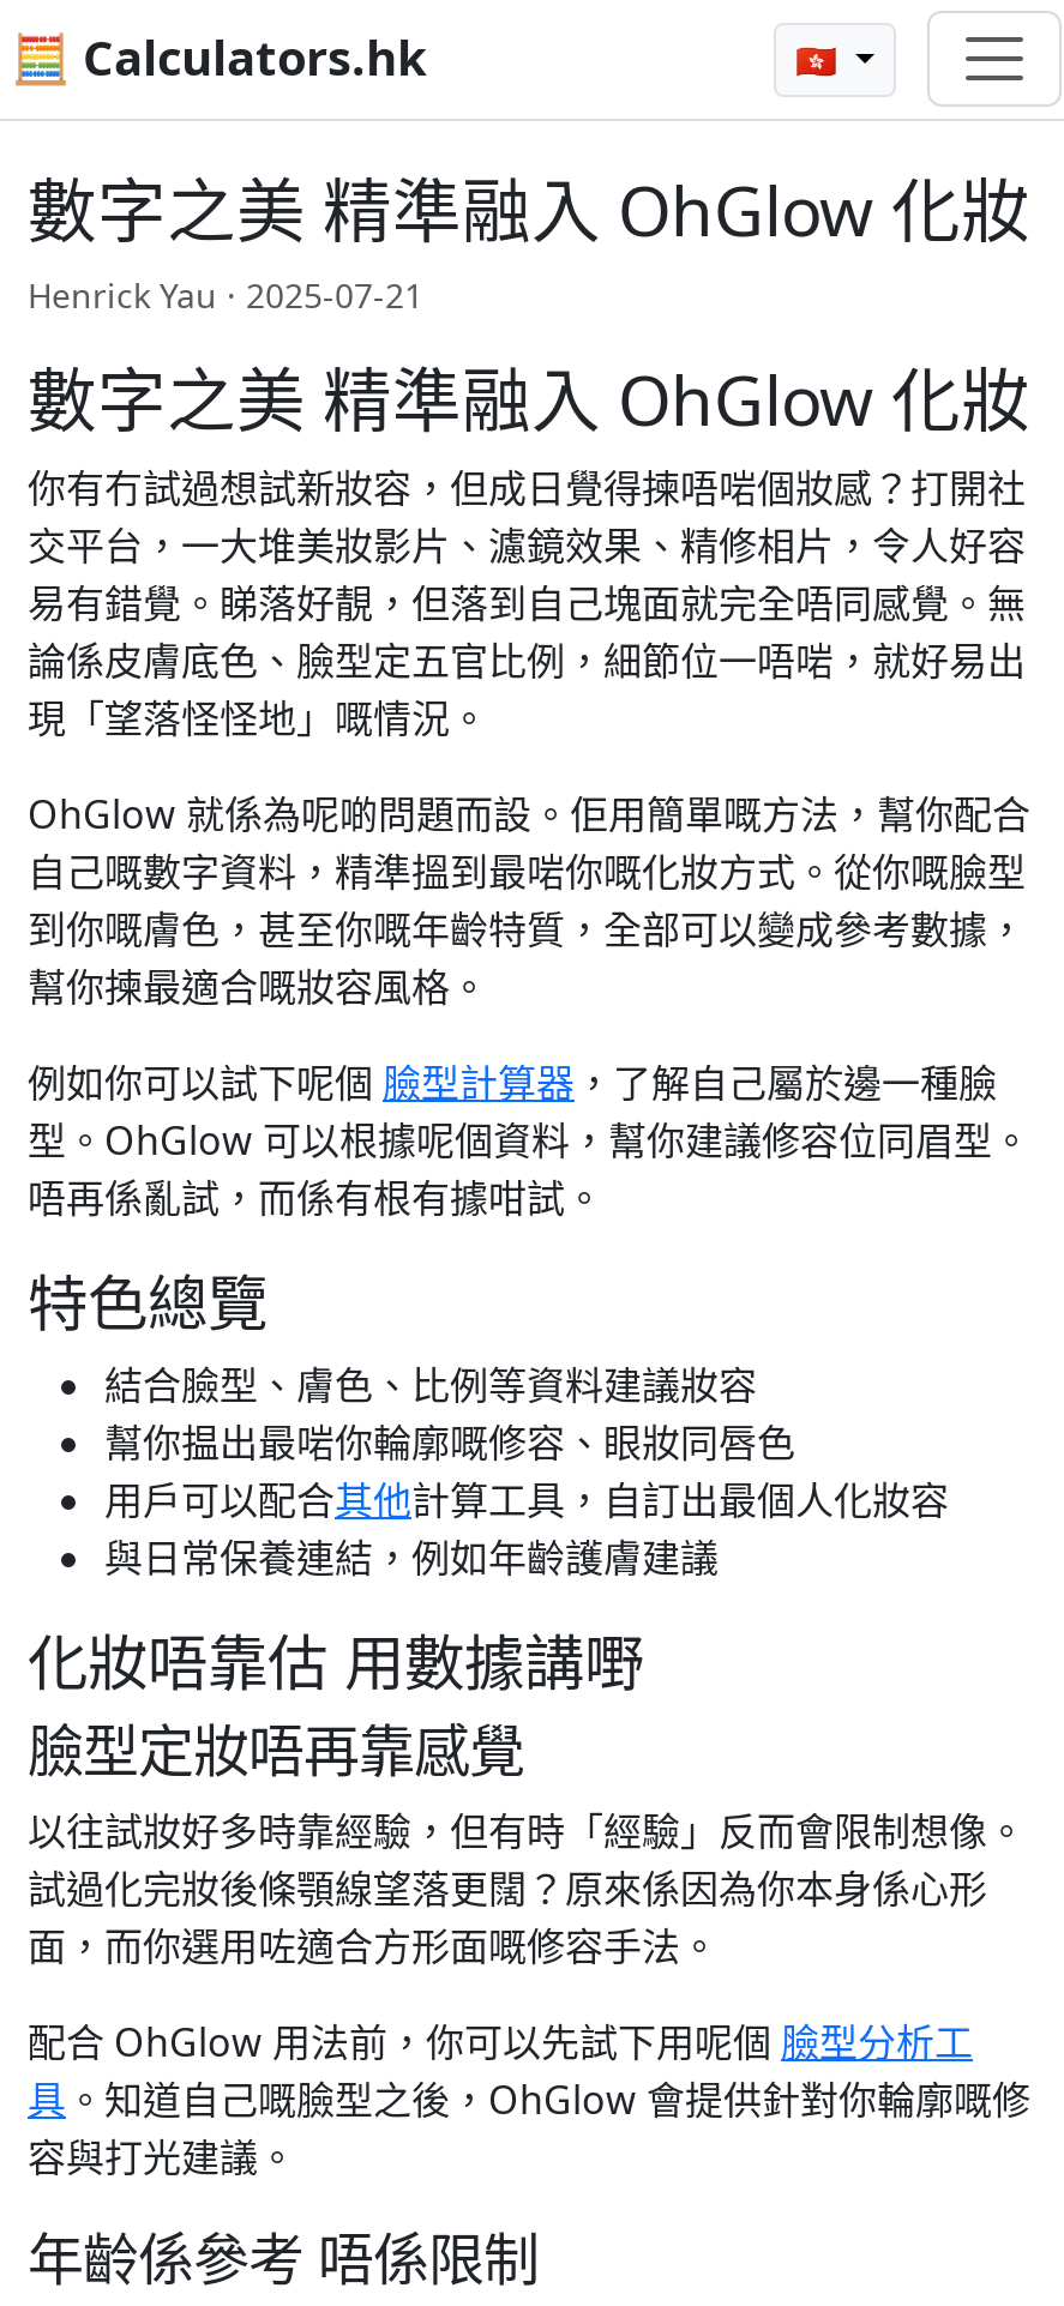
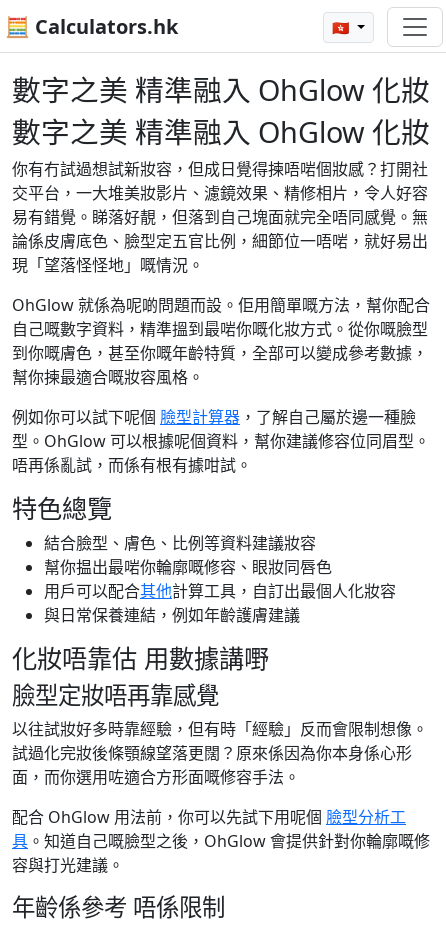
- Henrick Yau · 2025-07-21
